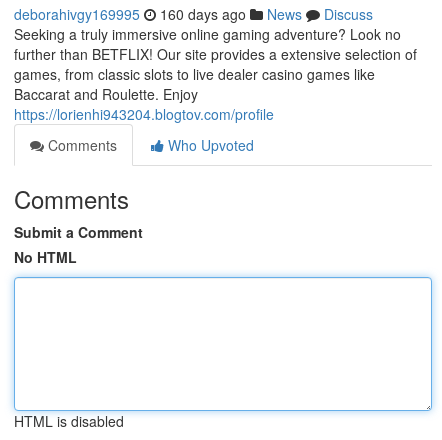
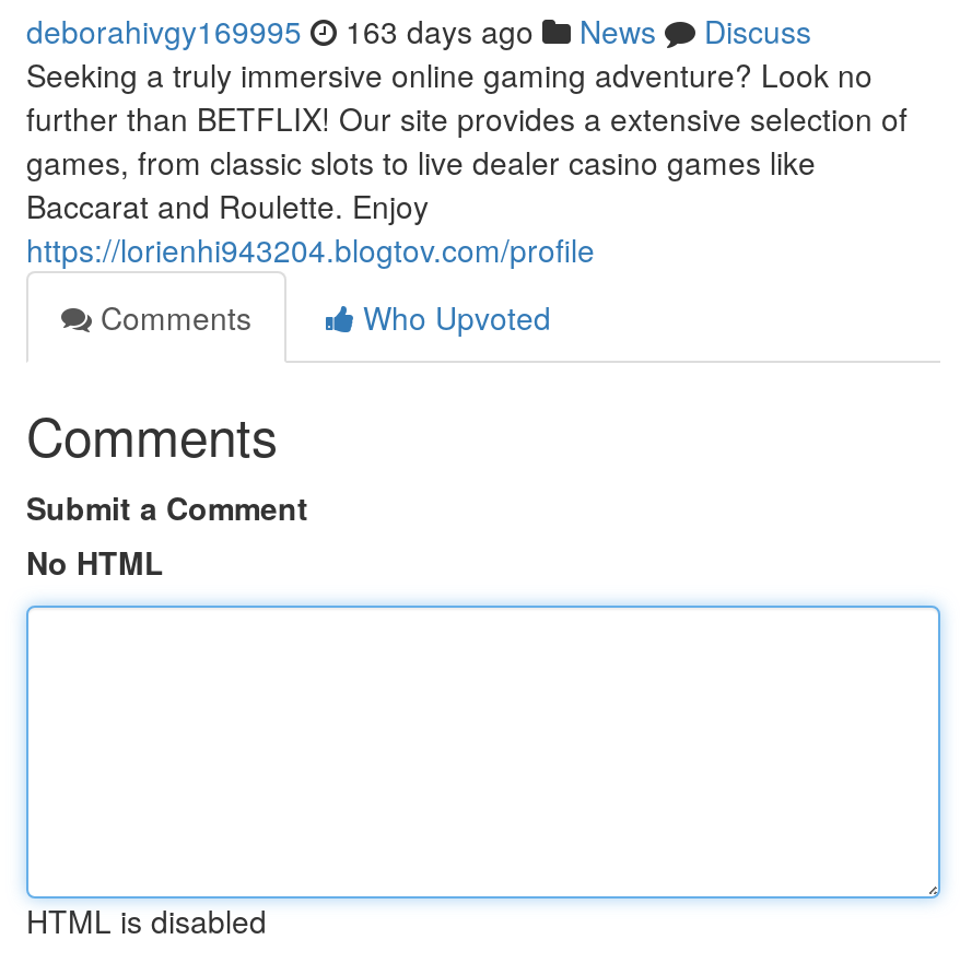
- deborahivgy169995 160 days ago News Discuss
+ deborahivgy169995 163 days ago News Discuss
